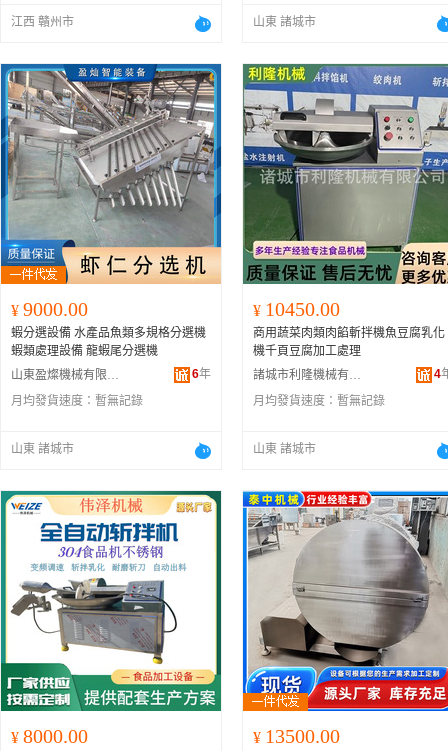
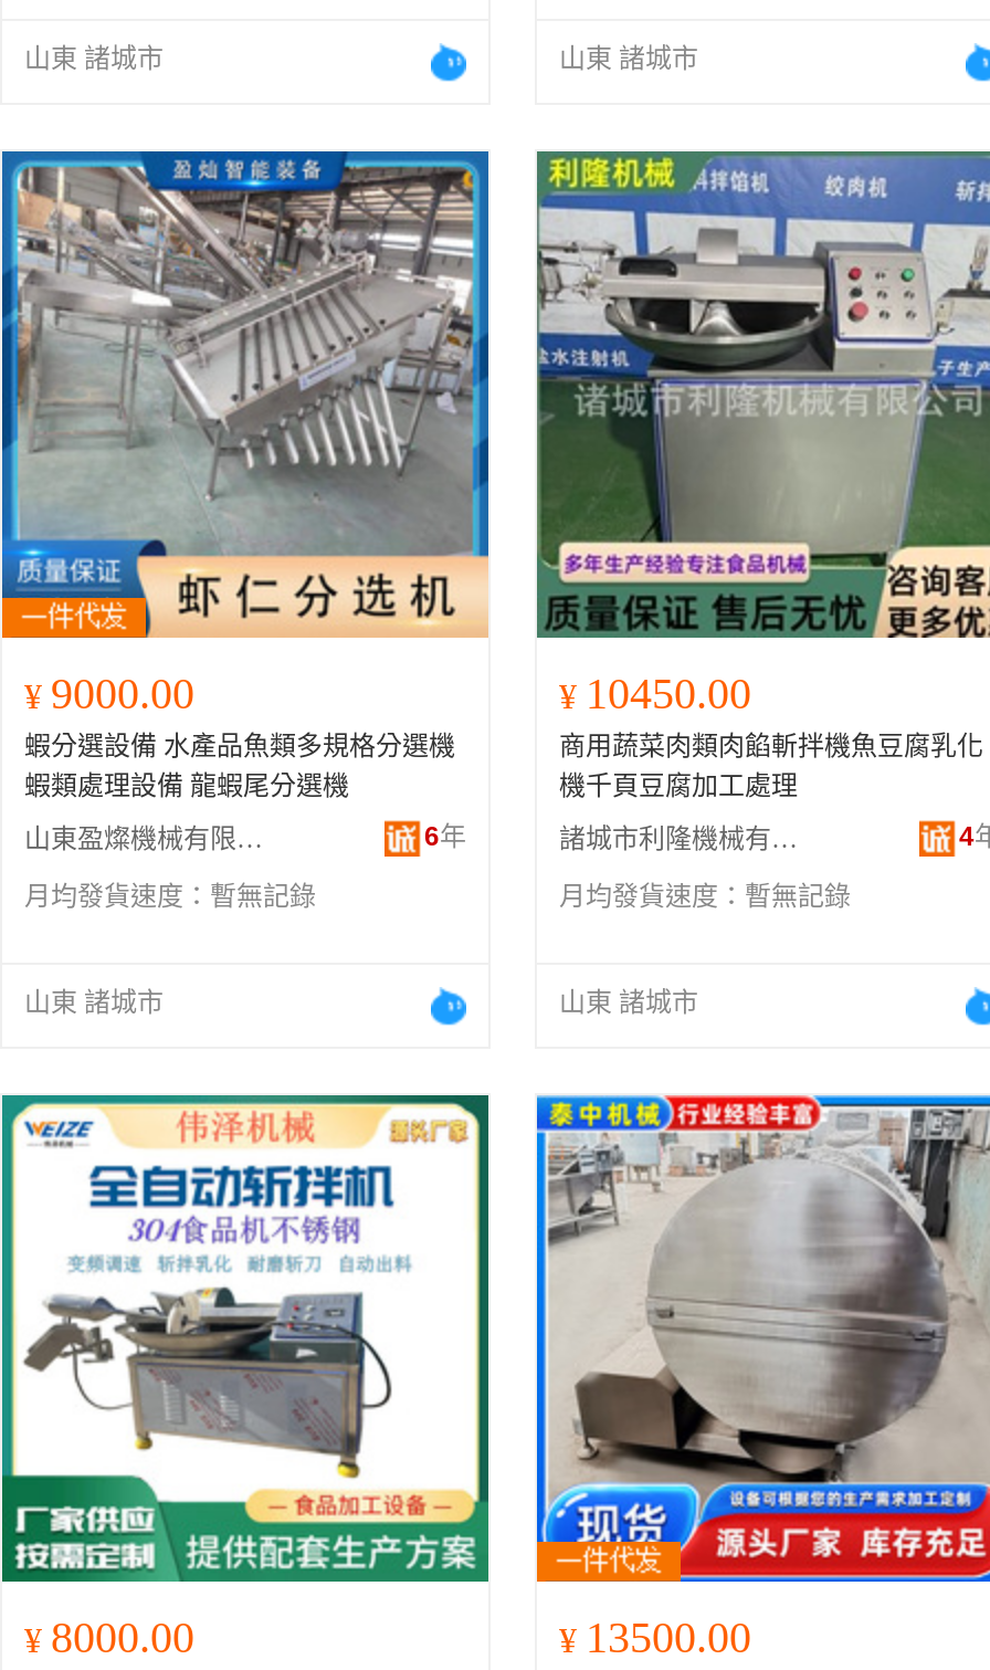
- 江西 贛州市
+ 山東 諸城市
